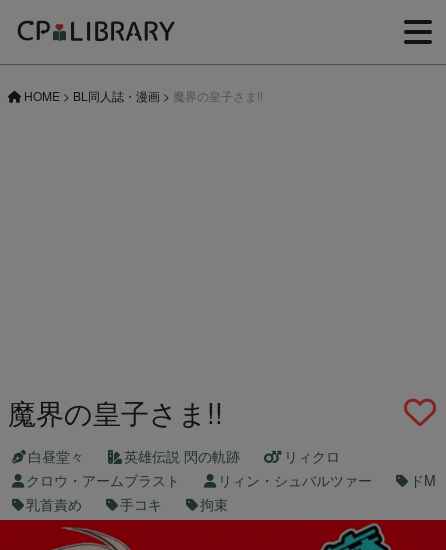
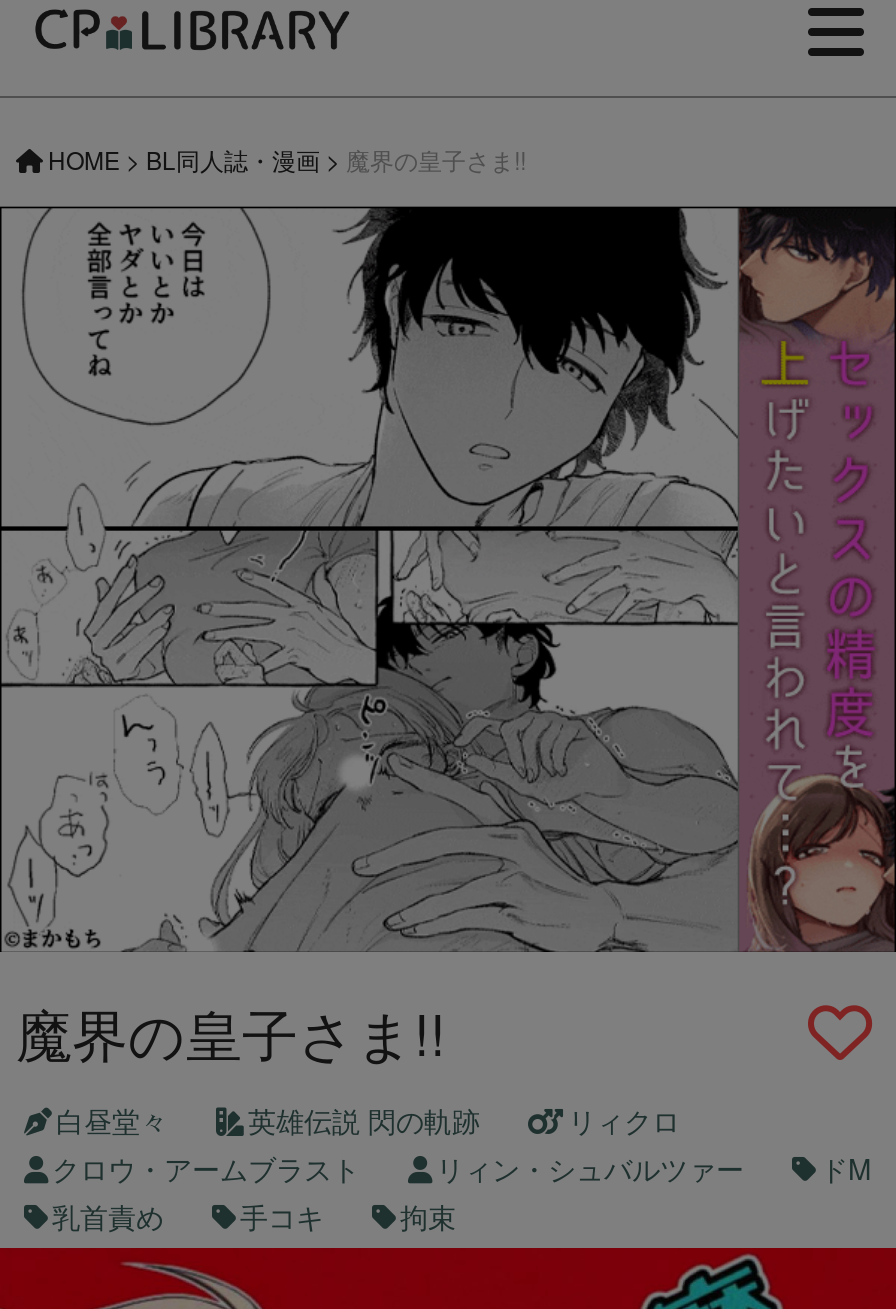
+ [image]
